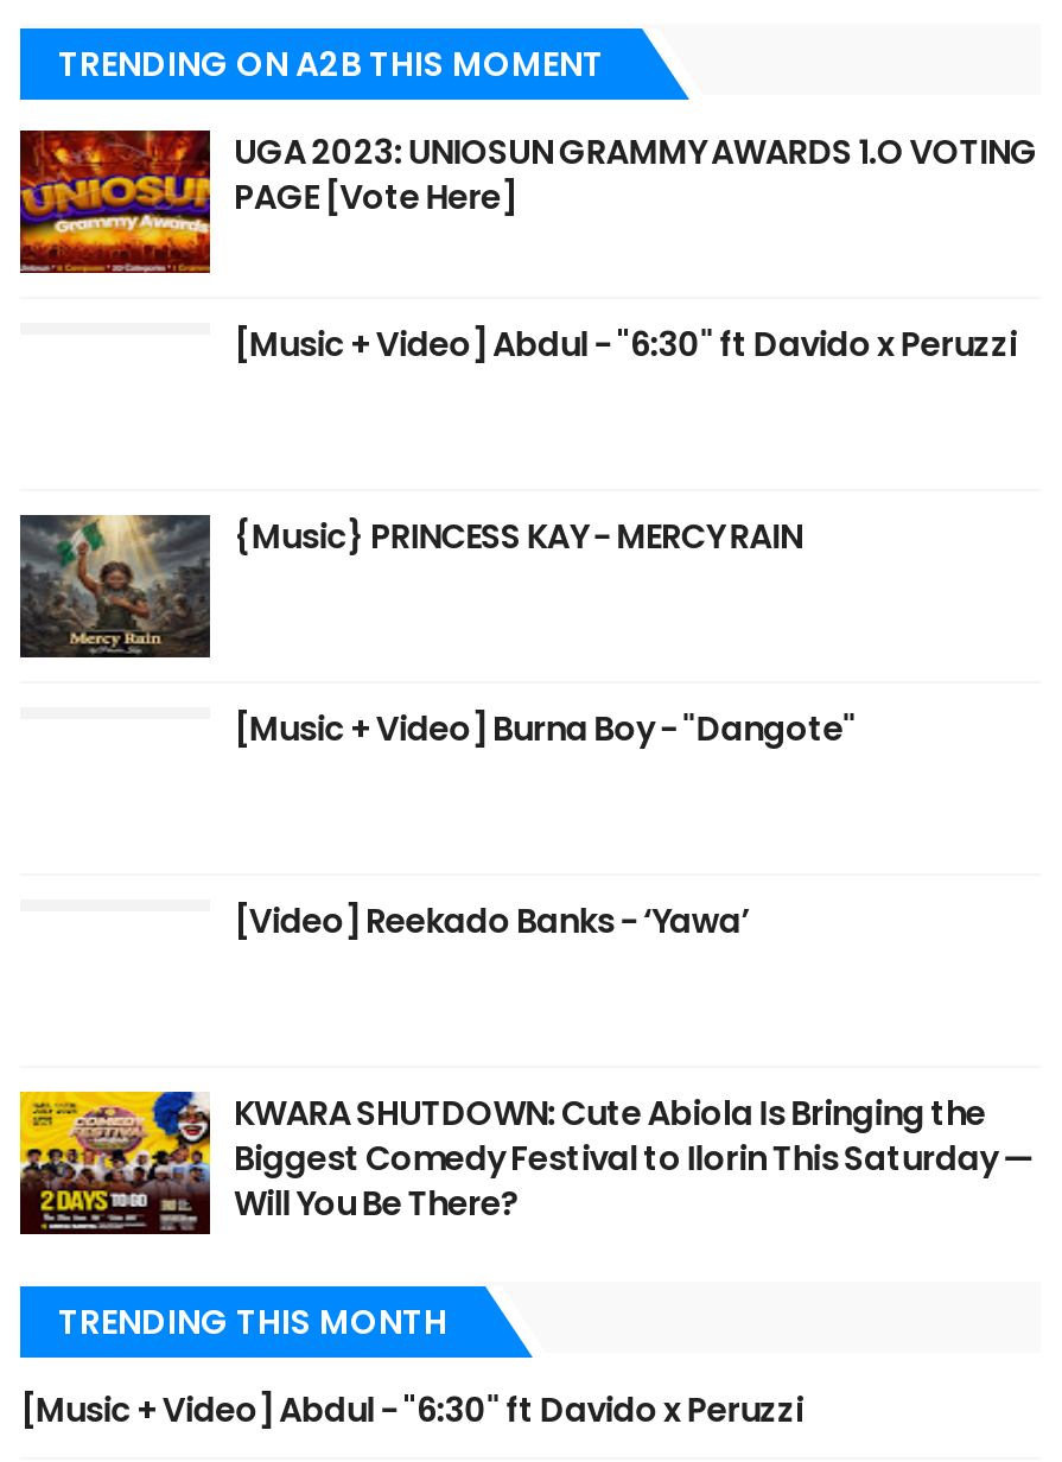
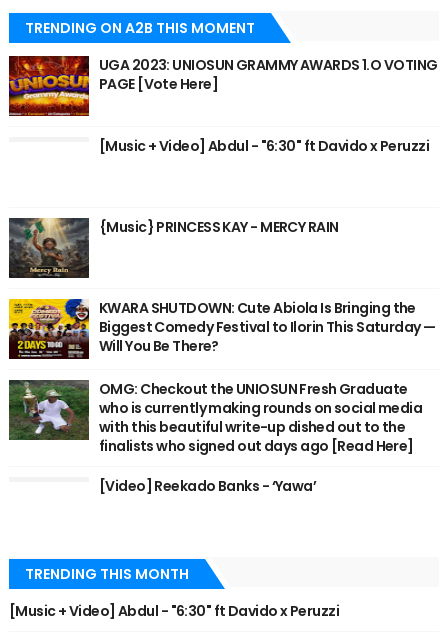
- [Music + Video] Burna Boy - "Dangote"

moved down: [Video] Reekado Banks - ‘Yawa’

moved up: [image] | KWARA SHUTDOWN: Cute Abiola Is Bringing the | Biggest Comedy Festival to Ilorin This Saturday — | Will You Be There?

+ [image]
+ OMG: Checkout the UNIOSUN Fresh Graduate
+ who is currently making rounds on social media
+ with this beautiful write-up dished out to the
+ finalists who signed out days ago [Read Here]
